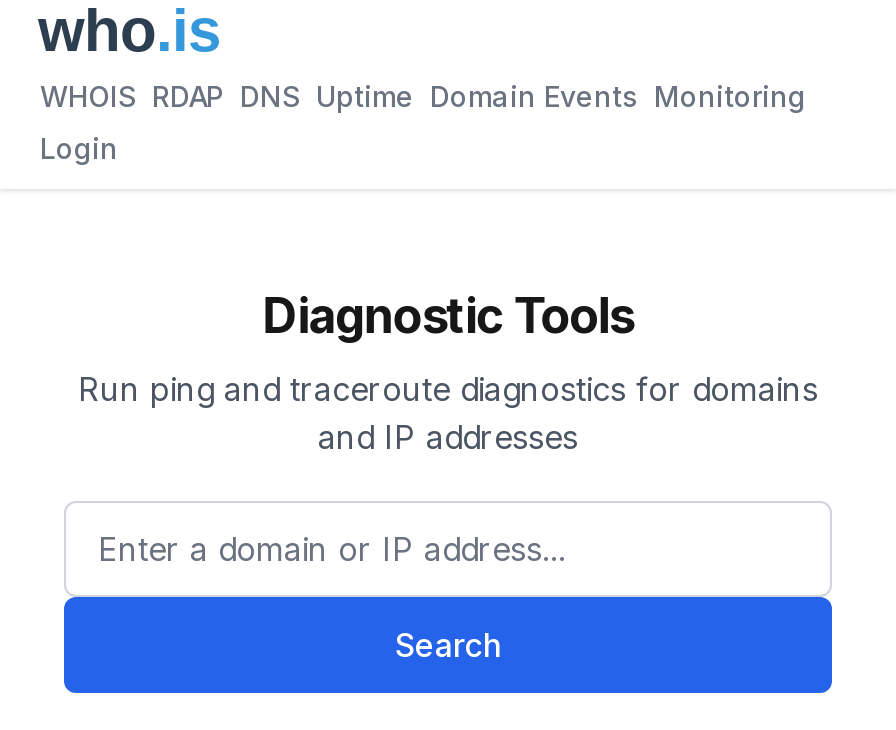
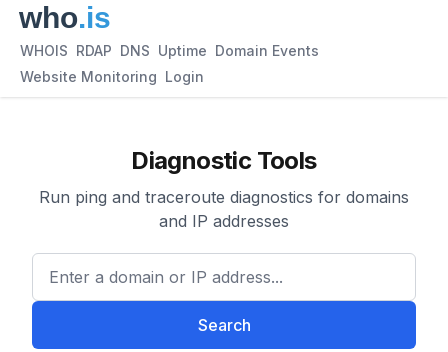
- WHOIS RDAP DNS Uptime Domain Events Monitoring
+ WHOIS RDAP DNS Uptime Domain Events

- Login
+ Website Monitoring Login
